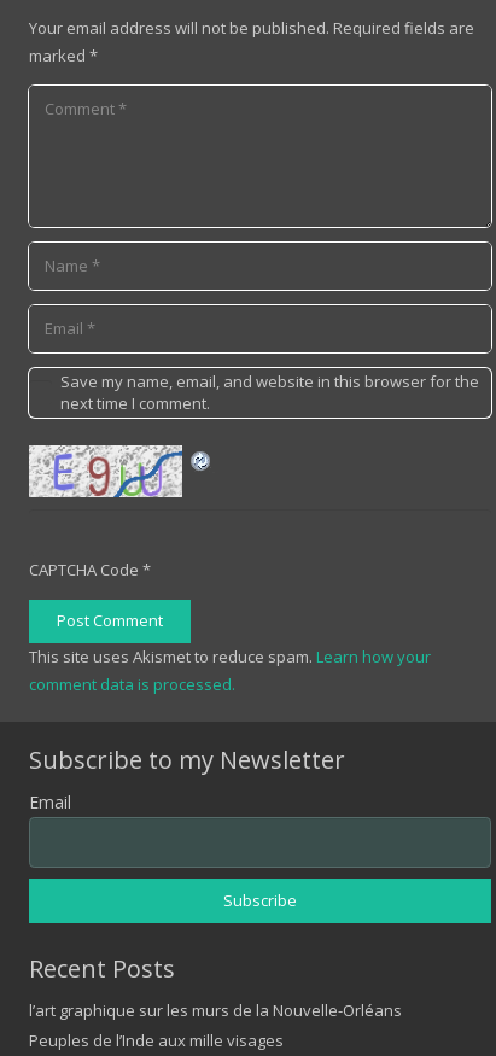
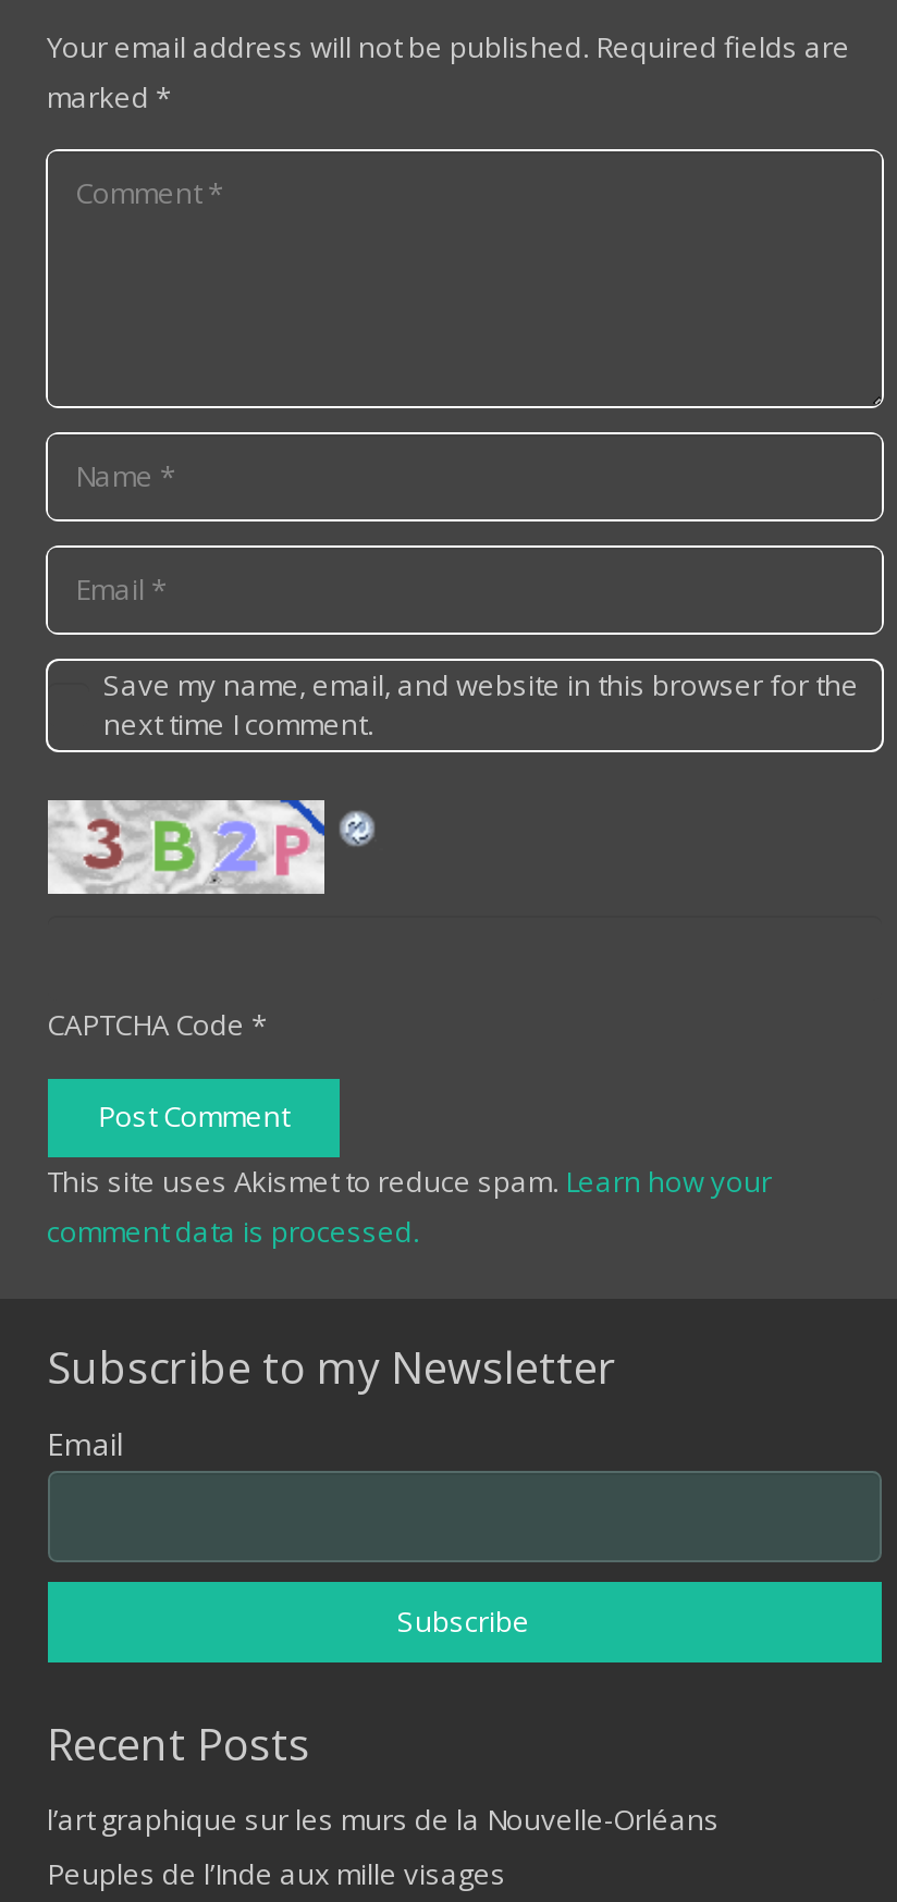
- [image]
+ [image]
